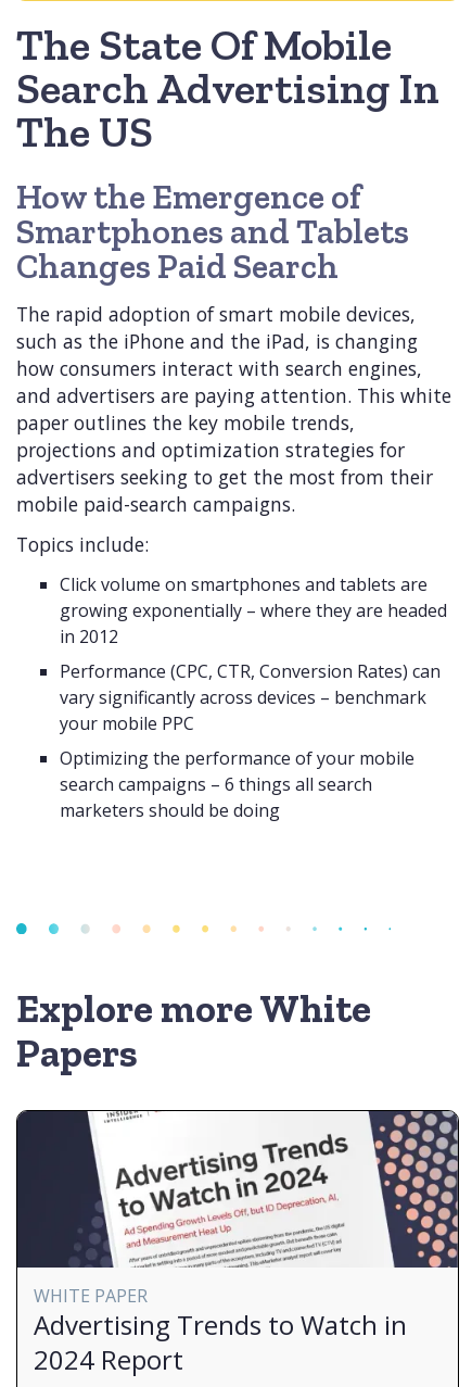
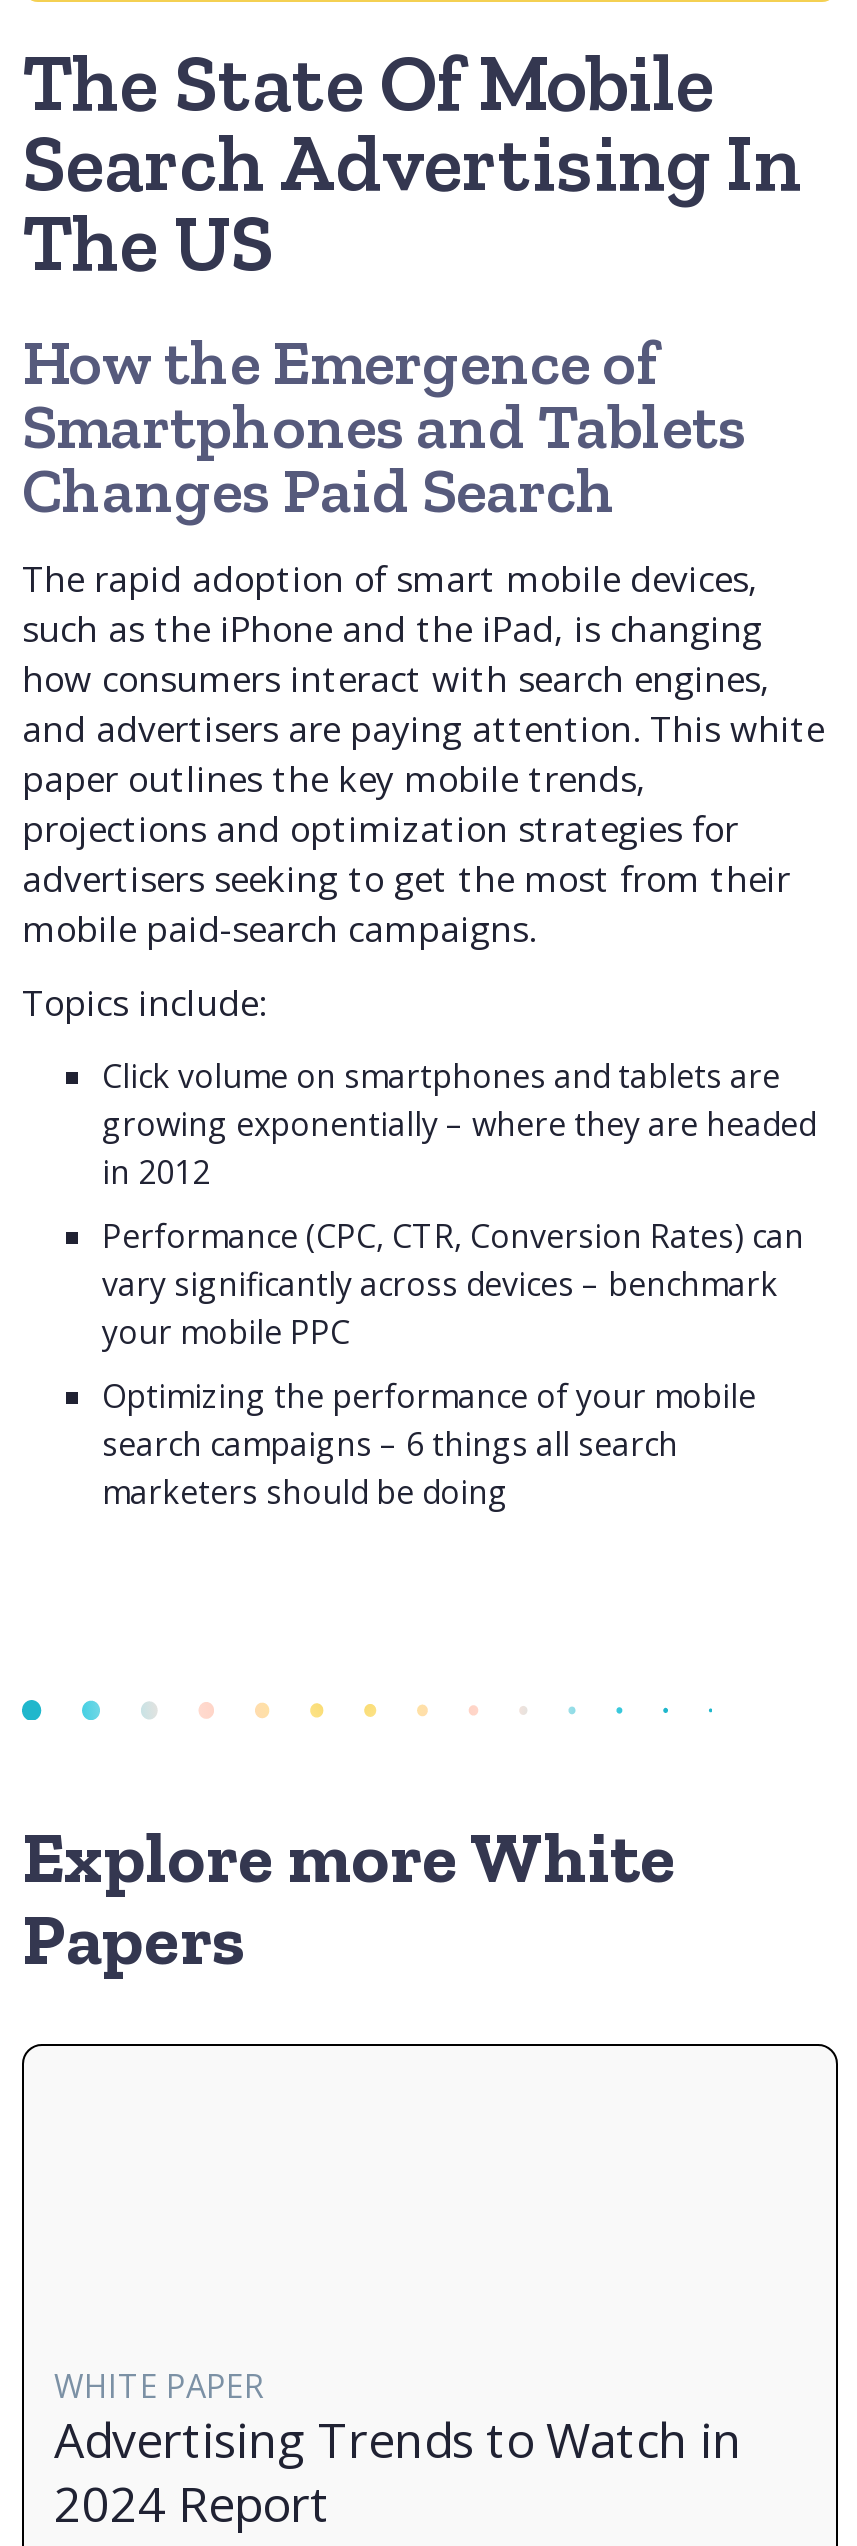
- [image]

- [image]
